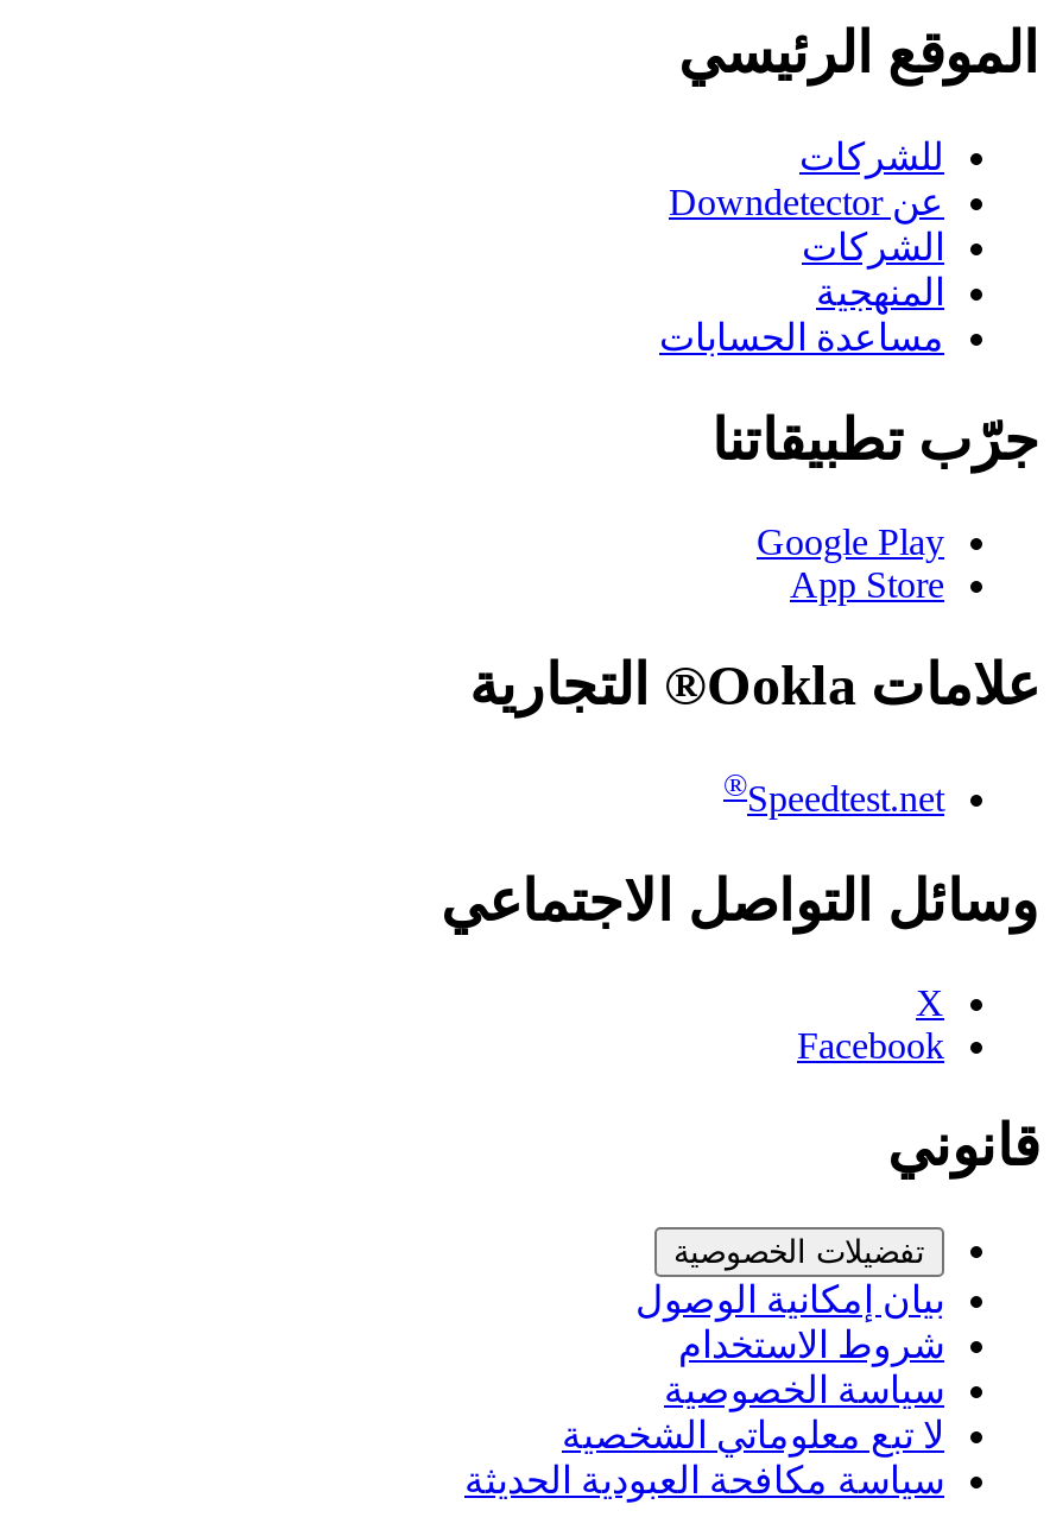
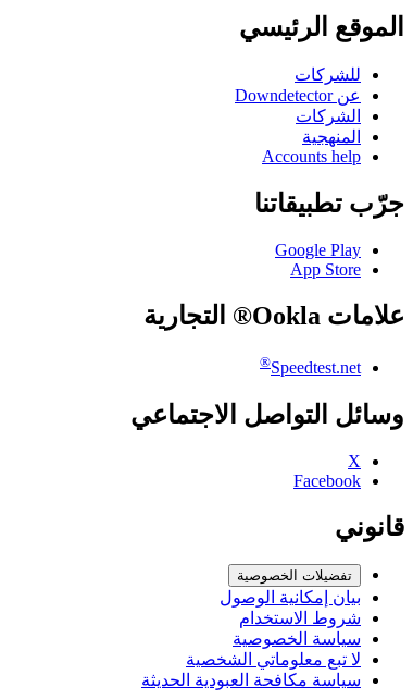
- مساعدة الحسابات
+ Accounts help
